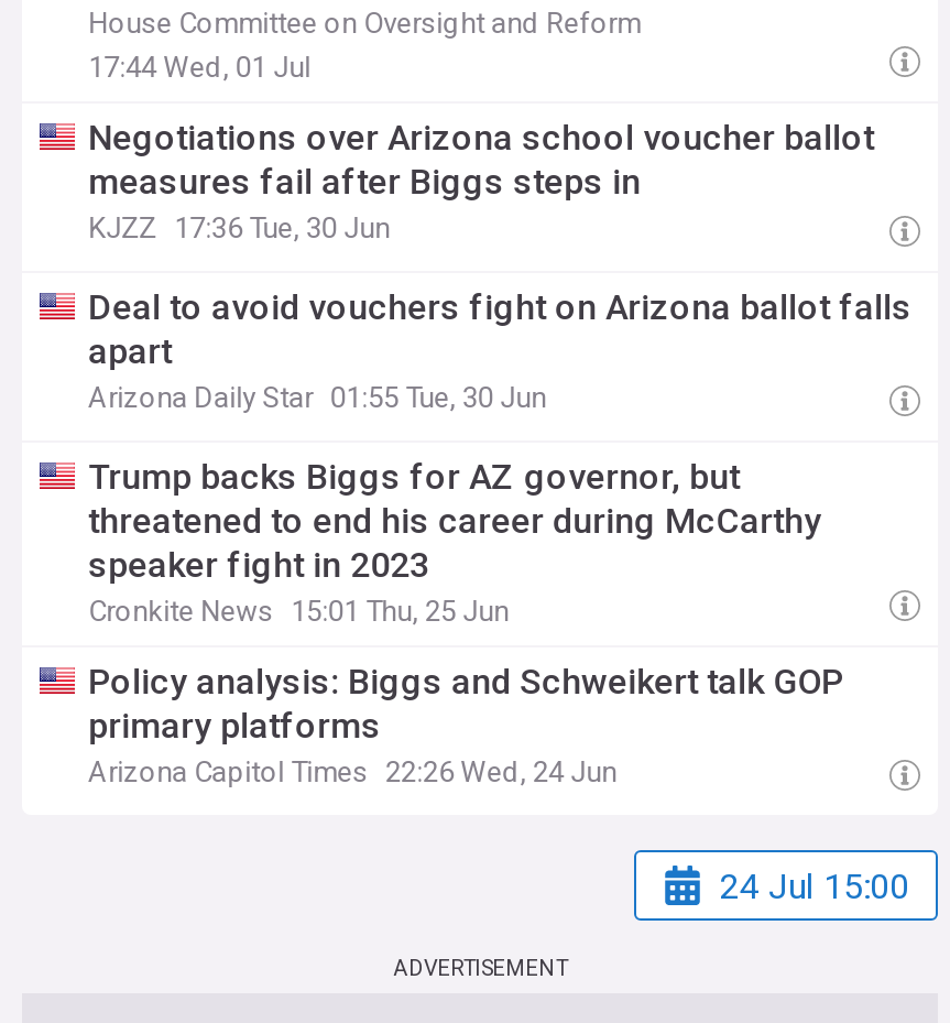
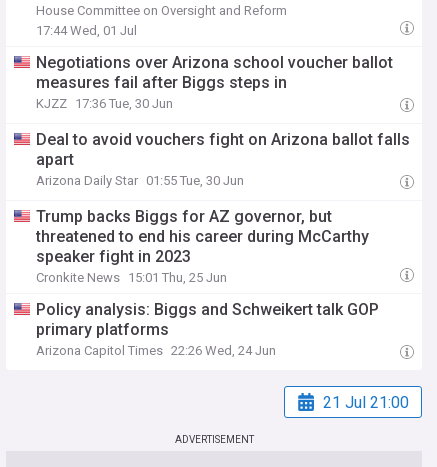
- 24 Jul 15:00
+ 21 Jul 21:00
